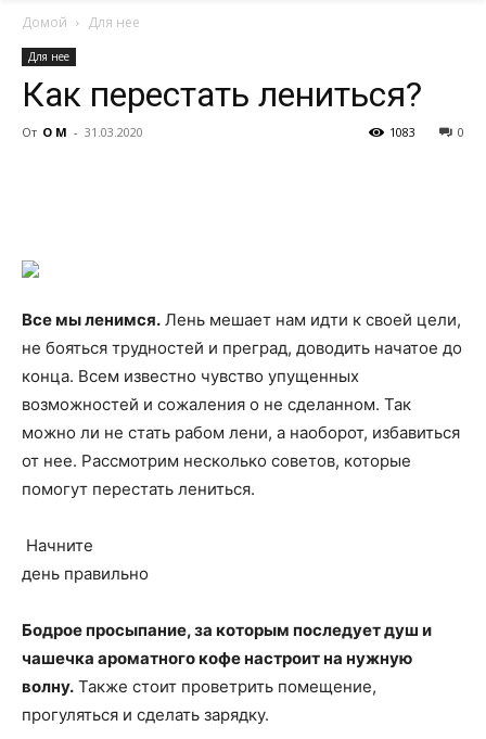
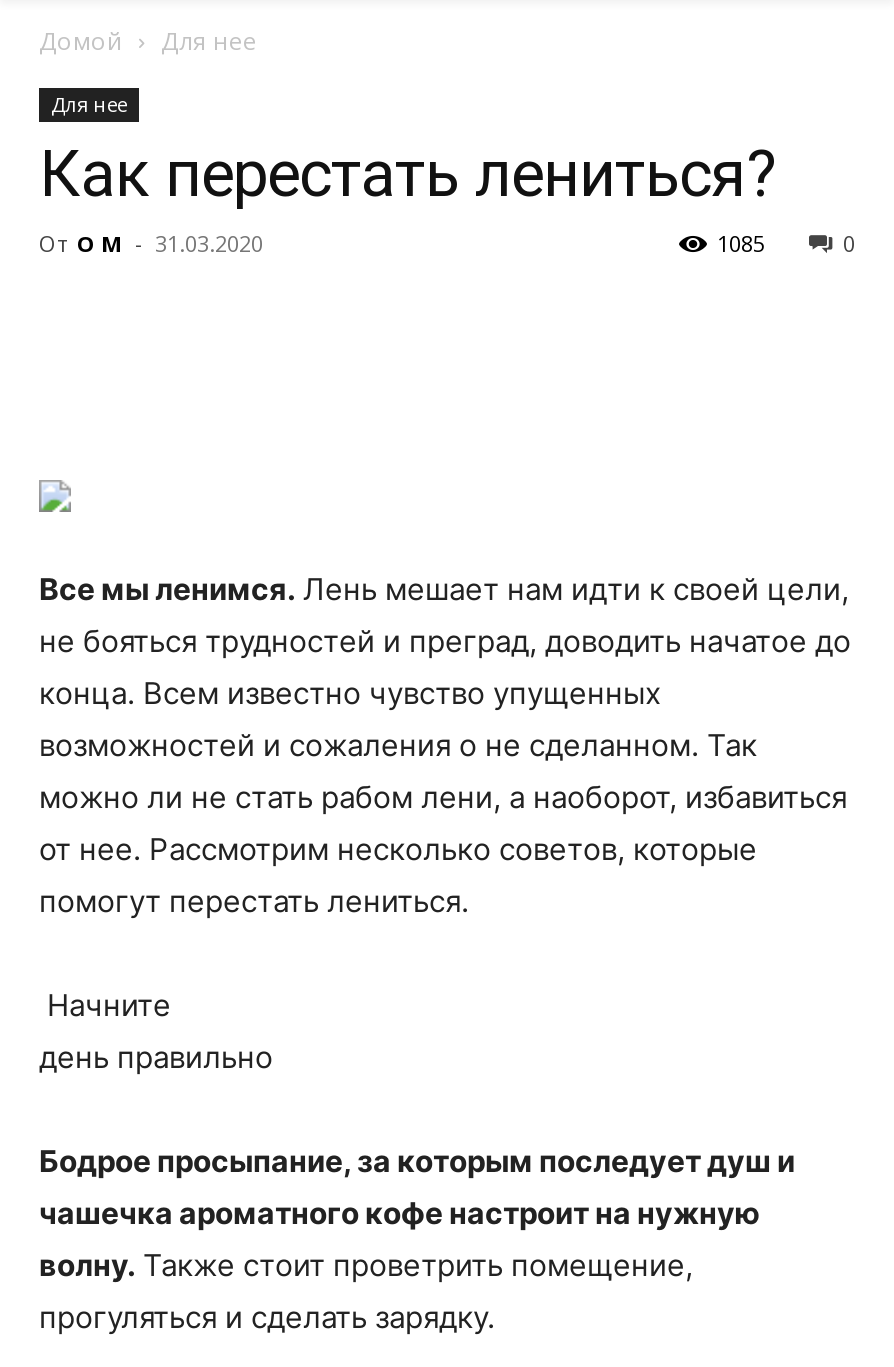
- 1083
+ 1085
